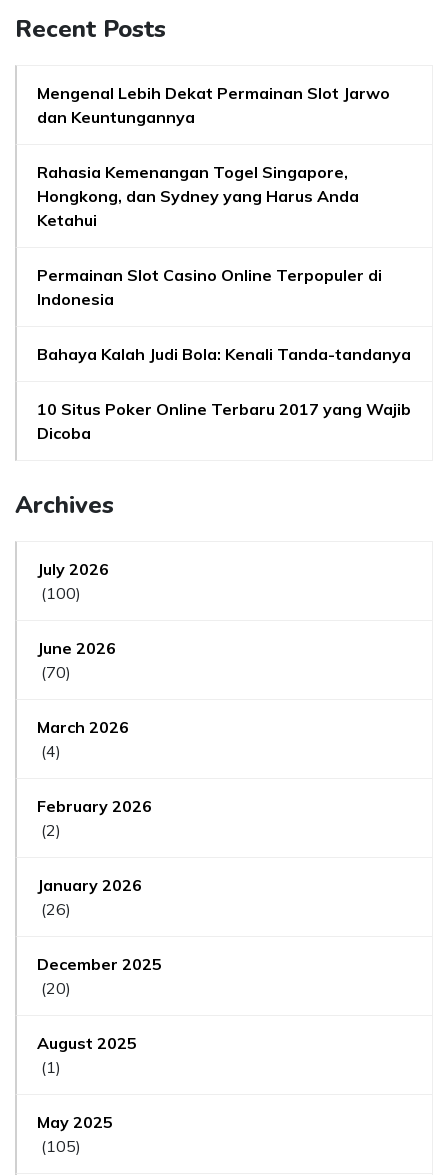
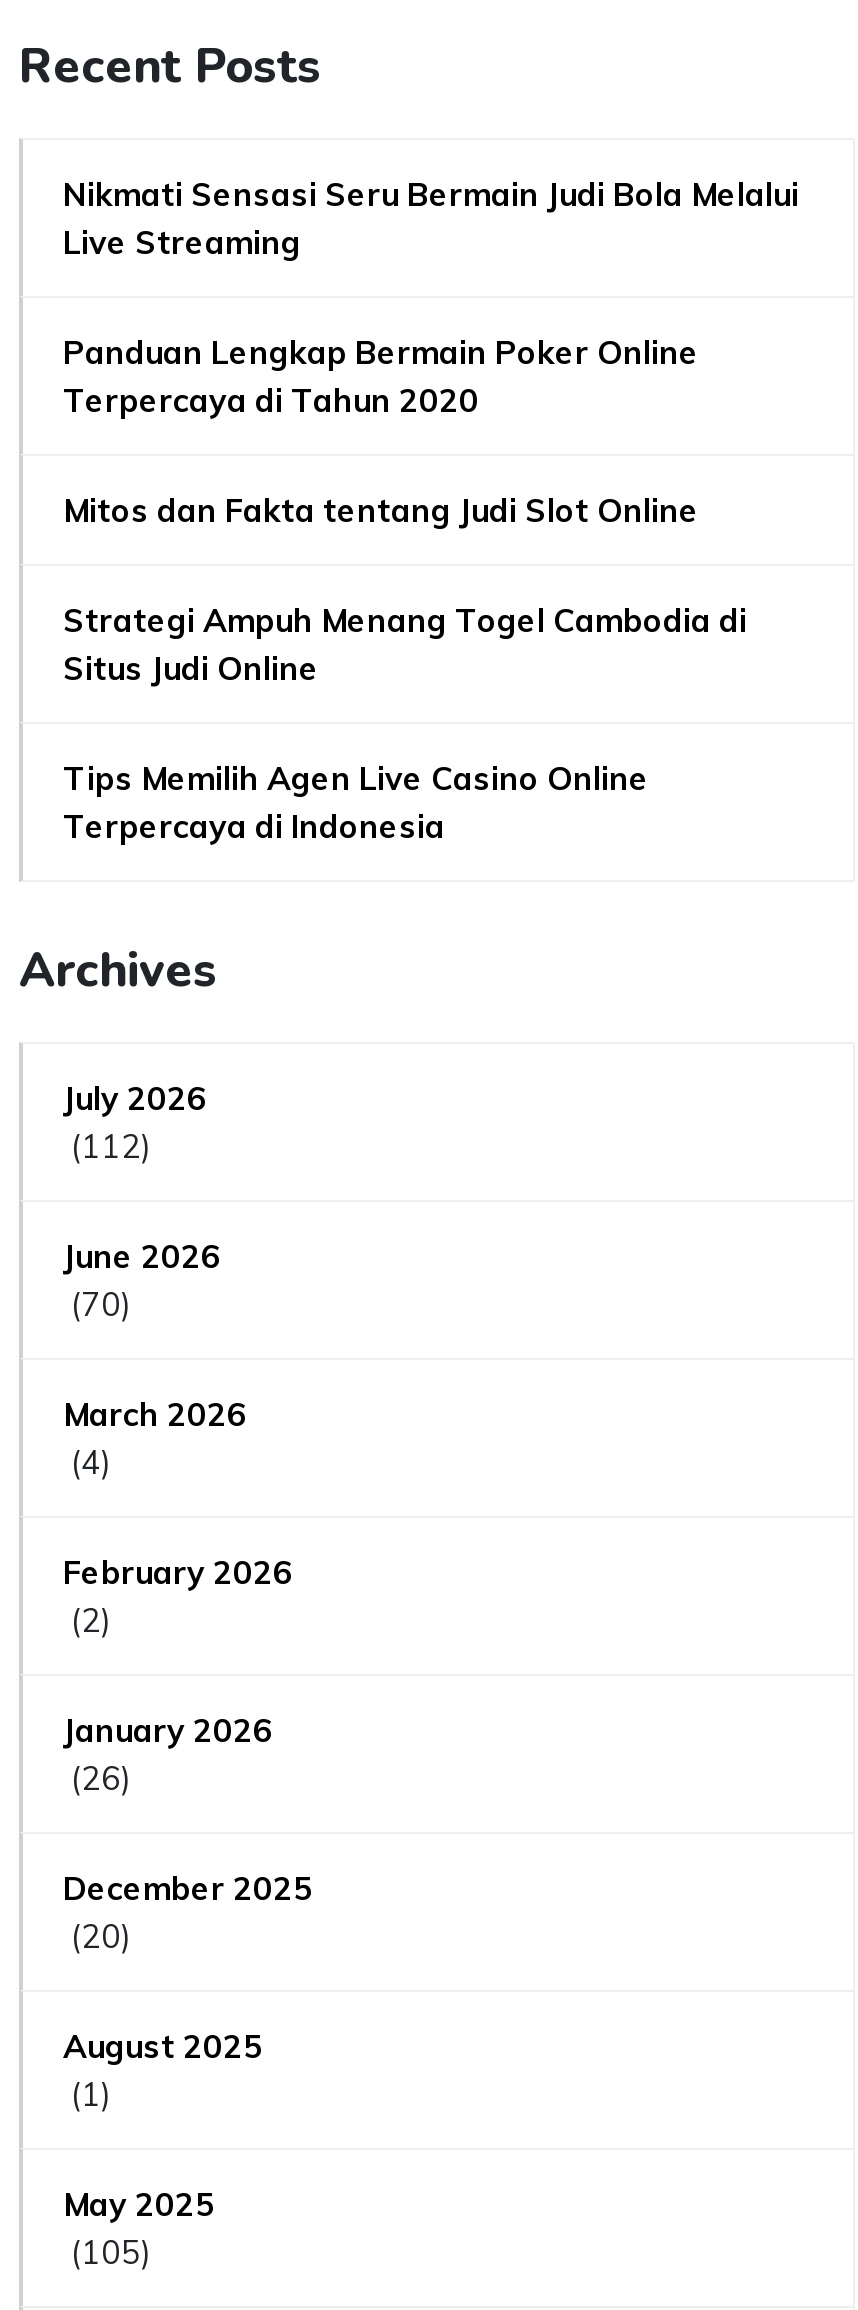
- Mengenal Lebih Dekat Permainan Slot Jarwo
- dan Keuntungannya
+ Nikmati Sensasi Seru Bermain Judi Bola Melalui
+ Live Streaming

- Rahasia Kemenangan Togel Singapore,
- Hongkong, dan Sydney yang Harus Anda
- Ketahui
+ Panduan Lengkap Bermain Poker Online
+ Terpercaya di Tahun 2020

- Permainan Slot Casino Online Terpopuler di
- Indonesia
+ Mitos dan Fakta tentang Judi Slot Online

- Bahaya Kalah Judi Bola: Kenali Tanda-tandanya
+ Strategi Ampuh Menang Togel Cambodia di
+ Situs Judi Online

- 10 Situs Poker Online Terbaru 2017 yang Wajib
- Dicoba
+ Tips Memilih Agen Live Casino Online
+ Terpercaya di Indonesia

- (100)
+ (112)
